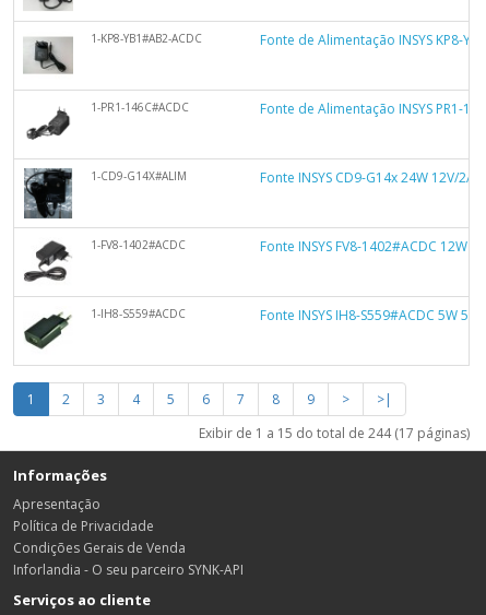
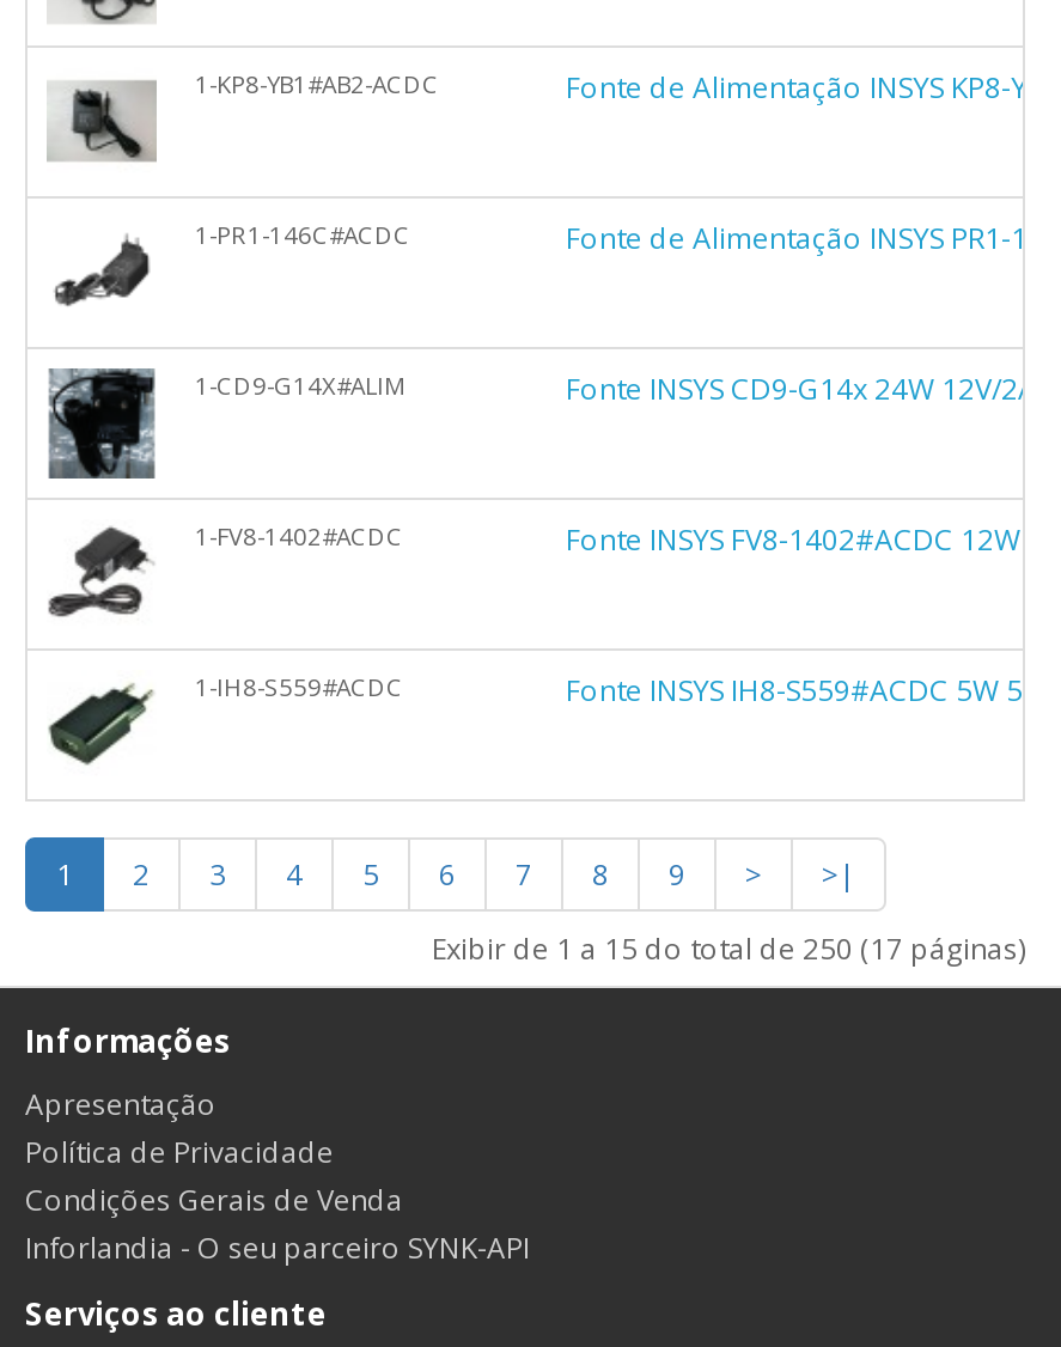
- Exibir de 1 a 15 do total de 244 (17 páginas)
+ Exibir de 1 a 15 do total de 250 (17 páginas)
